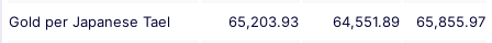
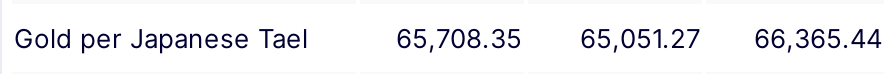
- 65,203.93
+ 65,708.35

- 64,551.89
+ 65,051.27

- 65,855.97
+ 66,365.44
